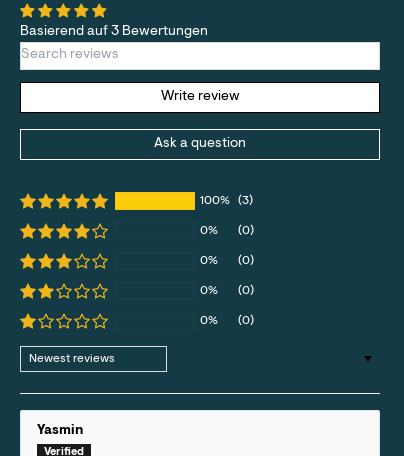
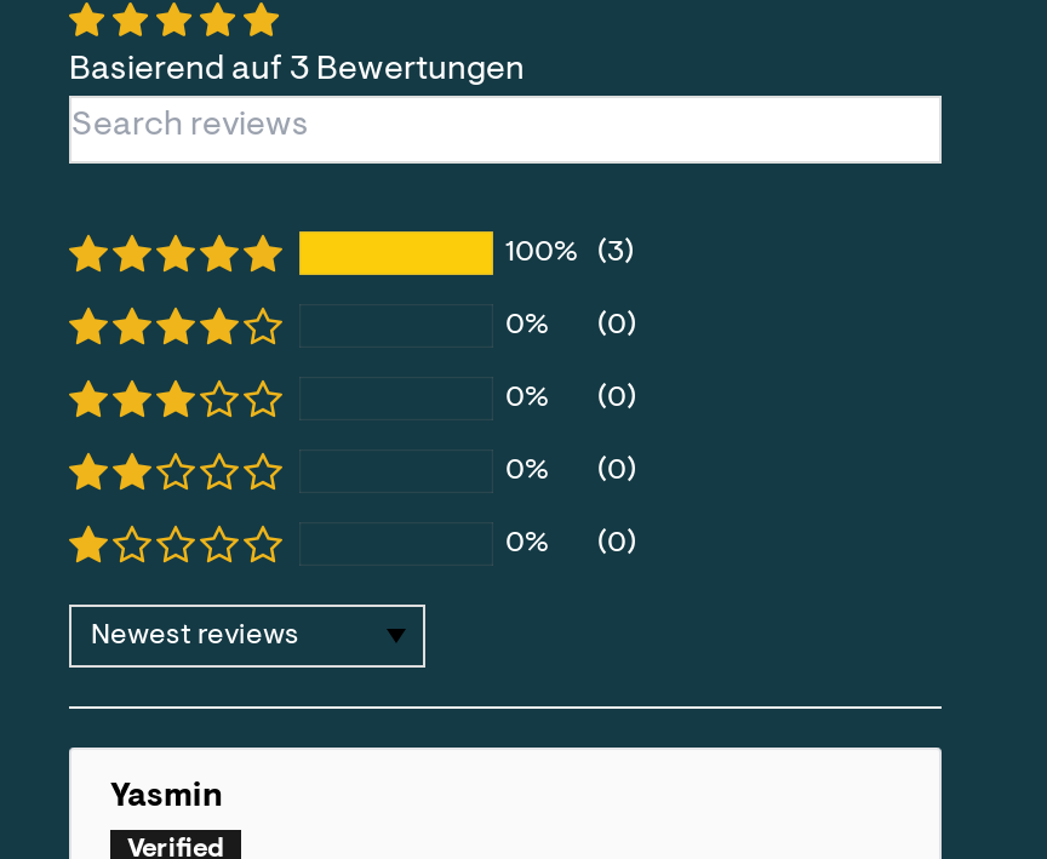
- Write review
- Ask a question
